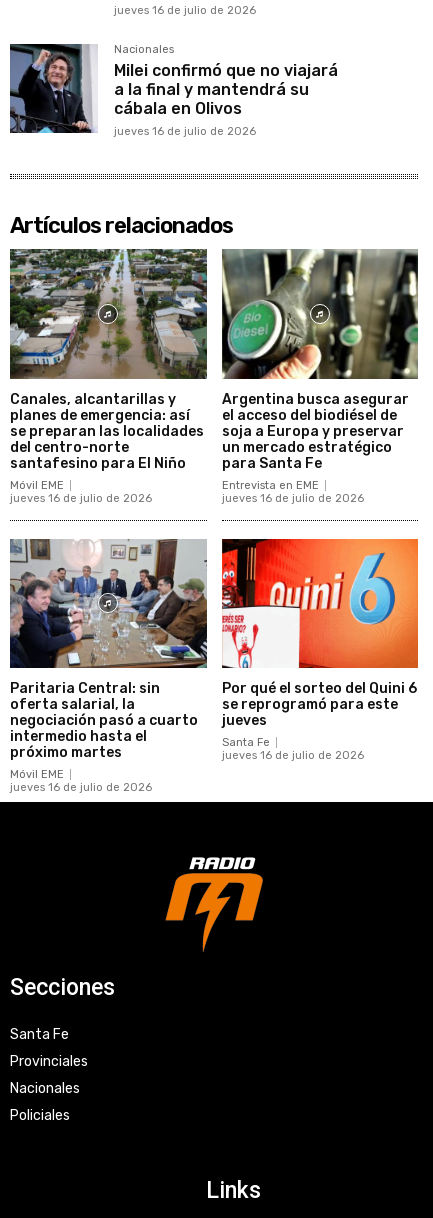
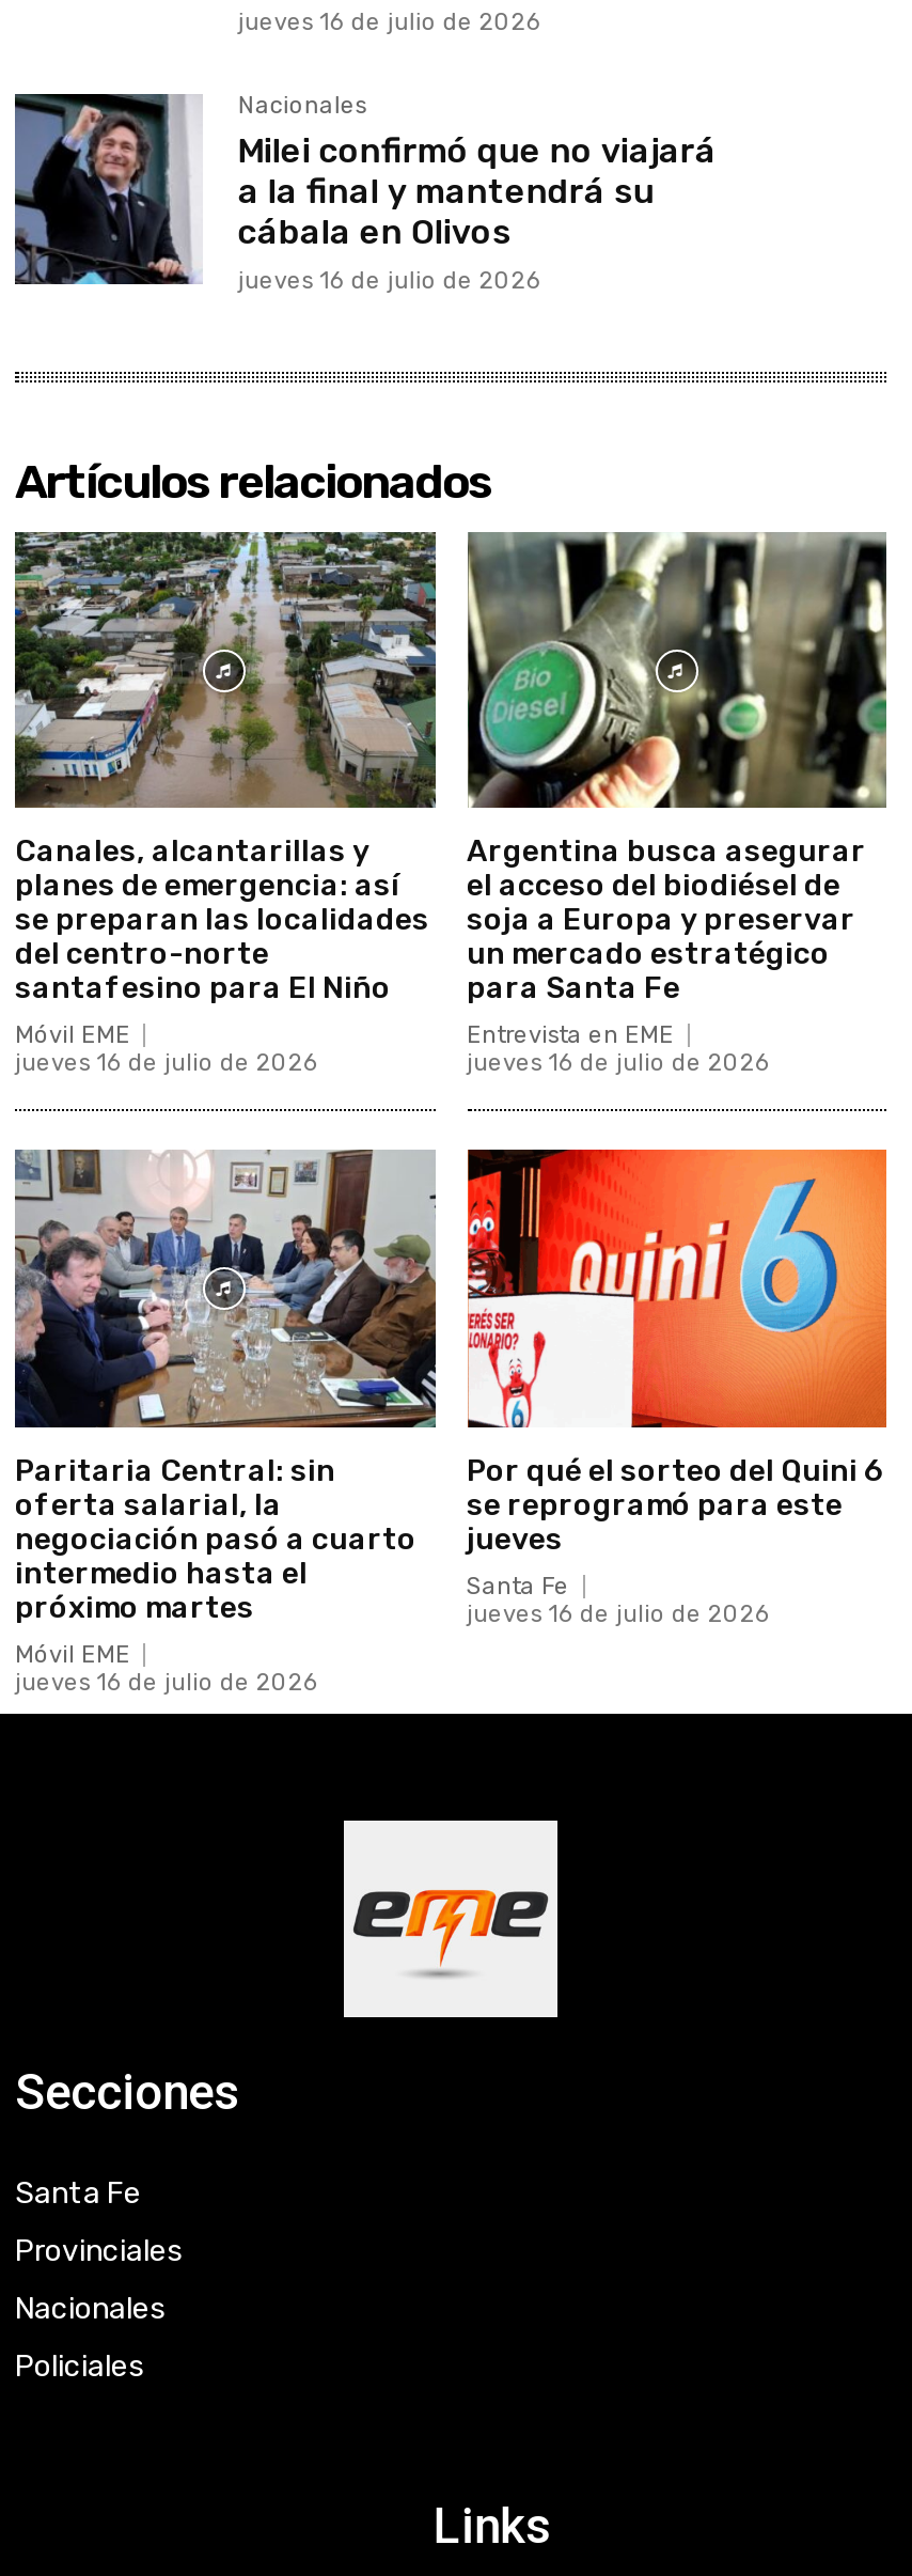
- [image]
+ [image]
